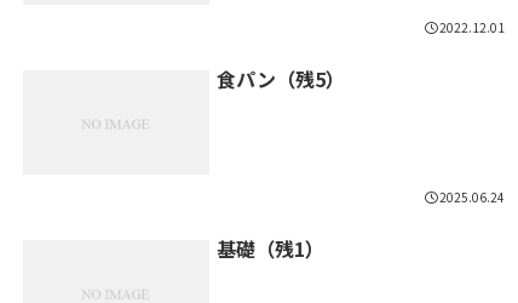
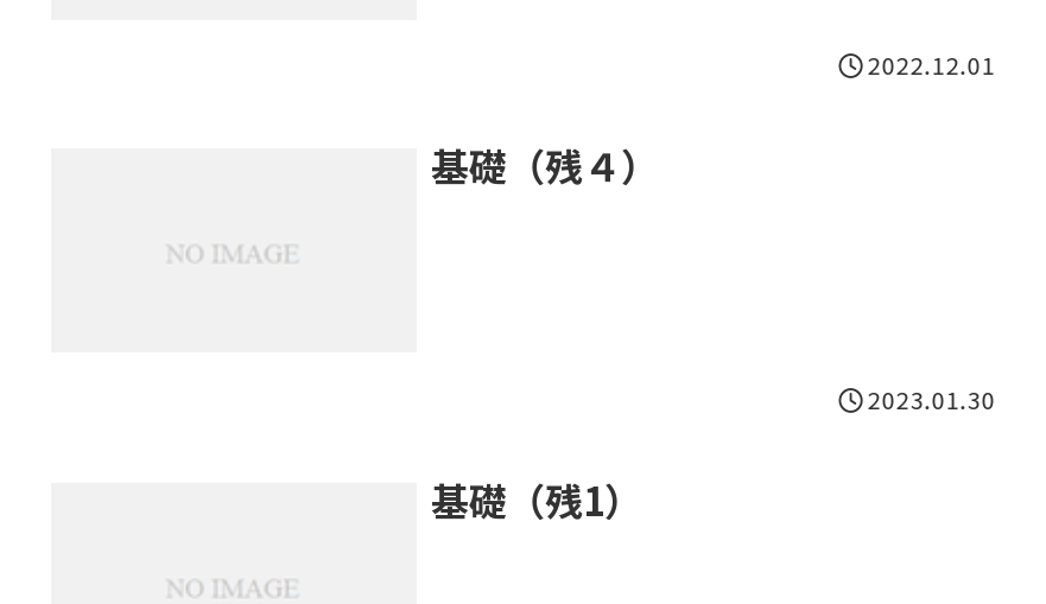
- 食パン（残5）
+ 基礎（残４）

- 2025.06.24
+ 2023.01.30
